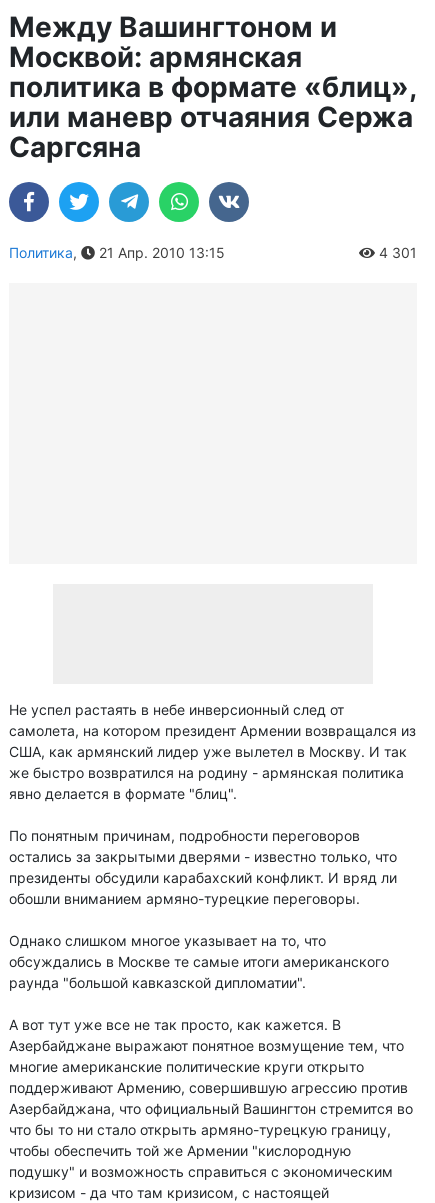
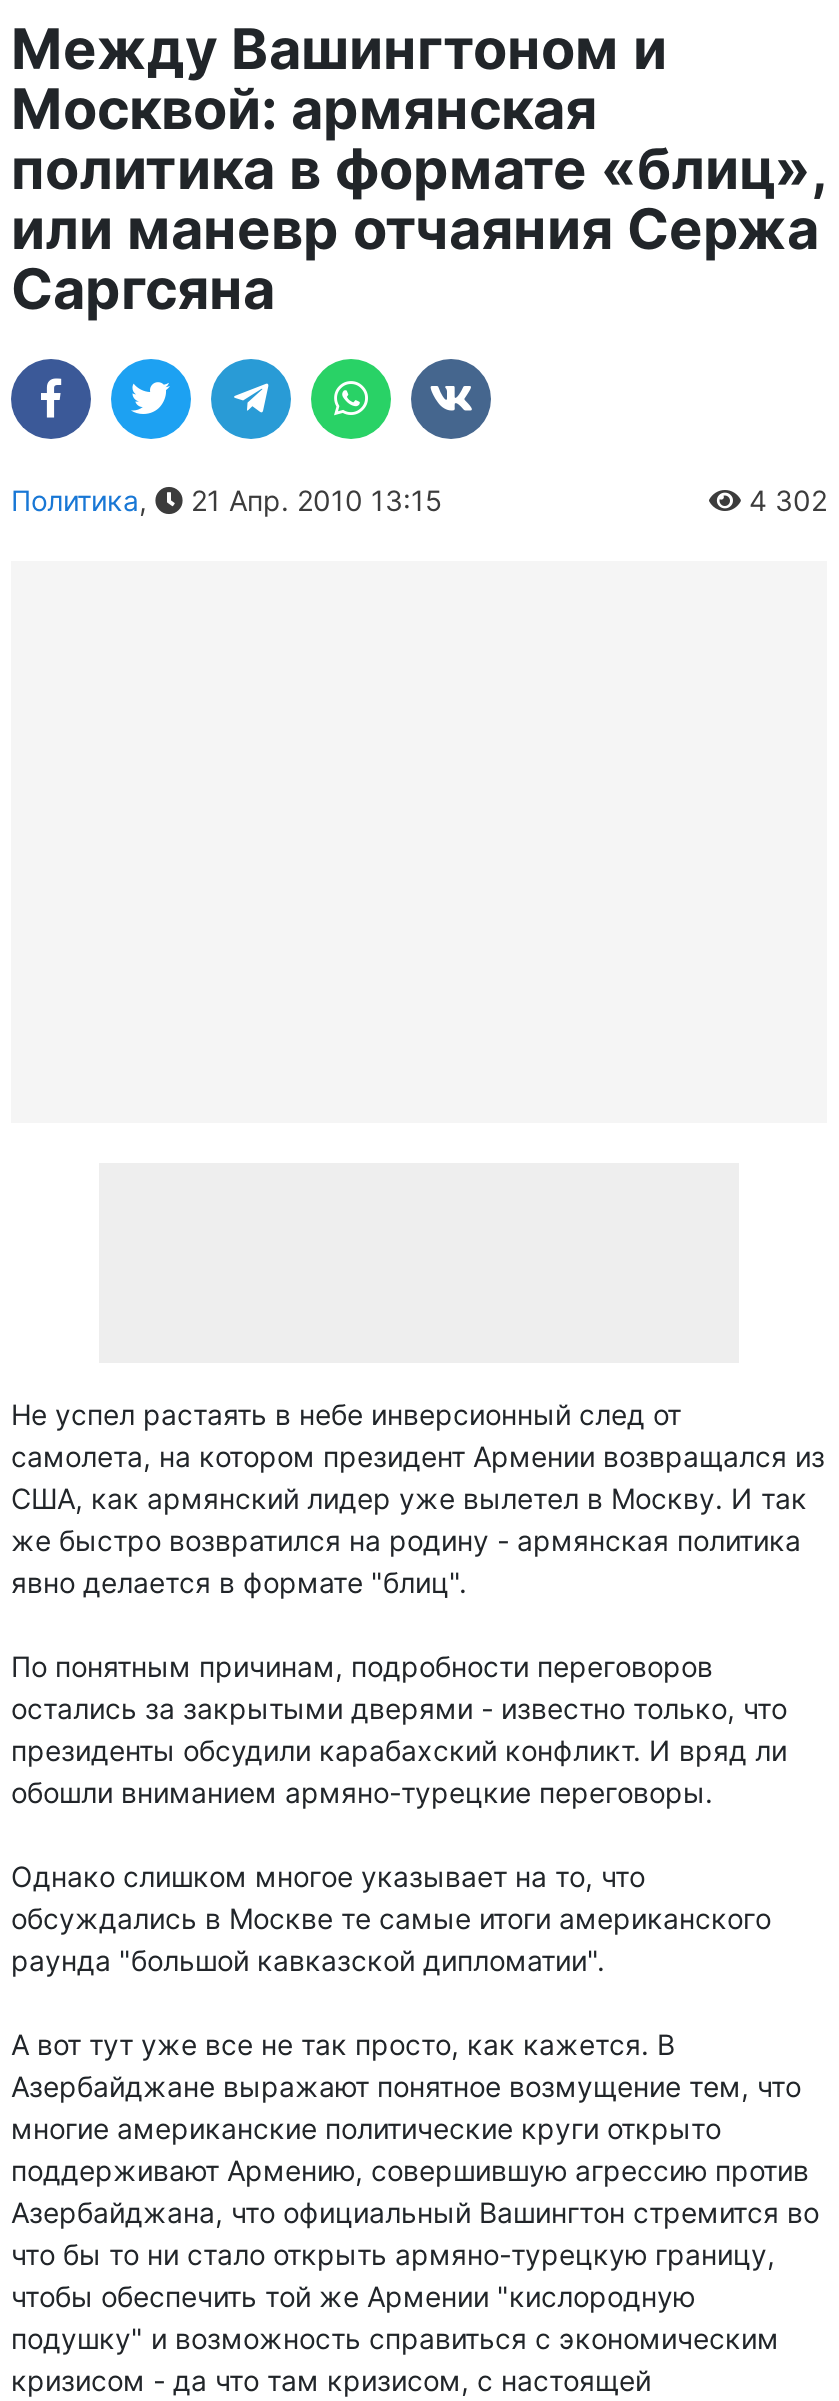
- 4 301
+ 4 302
